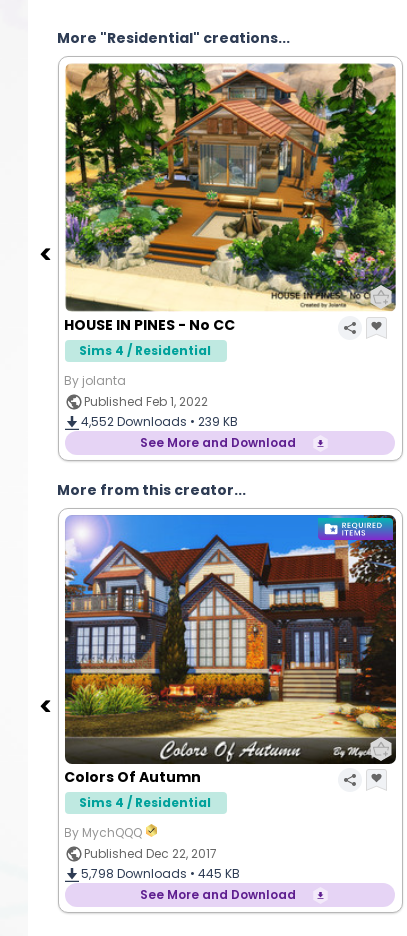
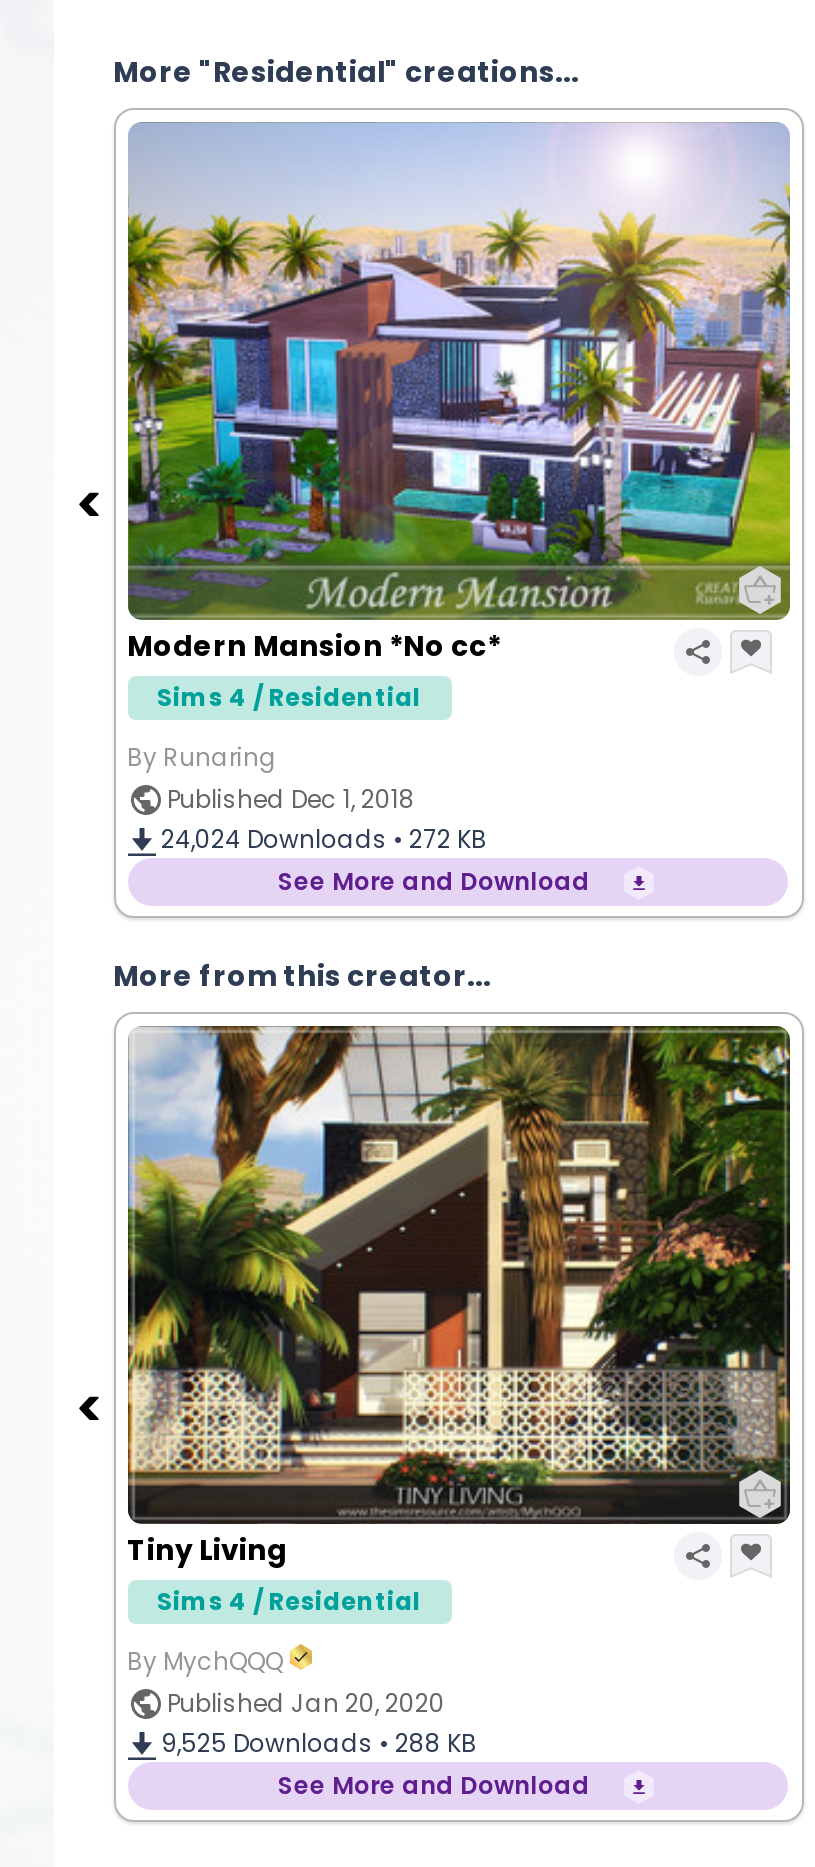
- [image]
- HOUSE IN PINES - No CC
+ [image]
+ Modern Mansion *No cc*

- By jolanta
+ By Runaring

- Published Feb 1, 2022
+ Published Dec 1, 2018

- 4,552 Downloads • 239 KB
+ 24,024 Downloads • 272 KB

- [image]
- Colors Of Autumn
+ [image]
+ Tiny Living

- Published Dec 22, 2017
+ Published Jan 20, 2020

- 5,798 Downloads • 445 KB
+ 9,525 Downloads • 288 KB
